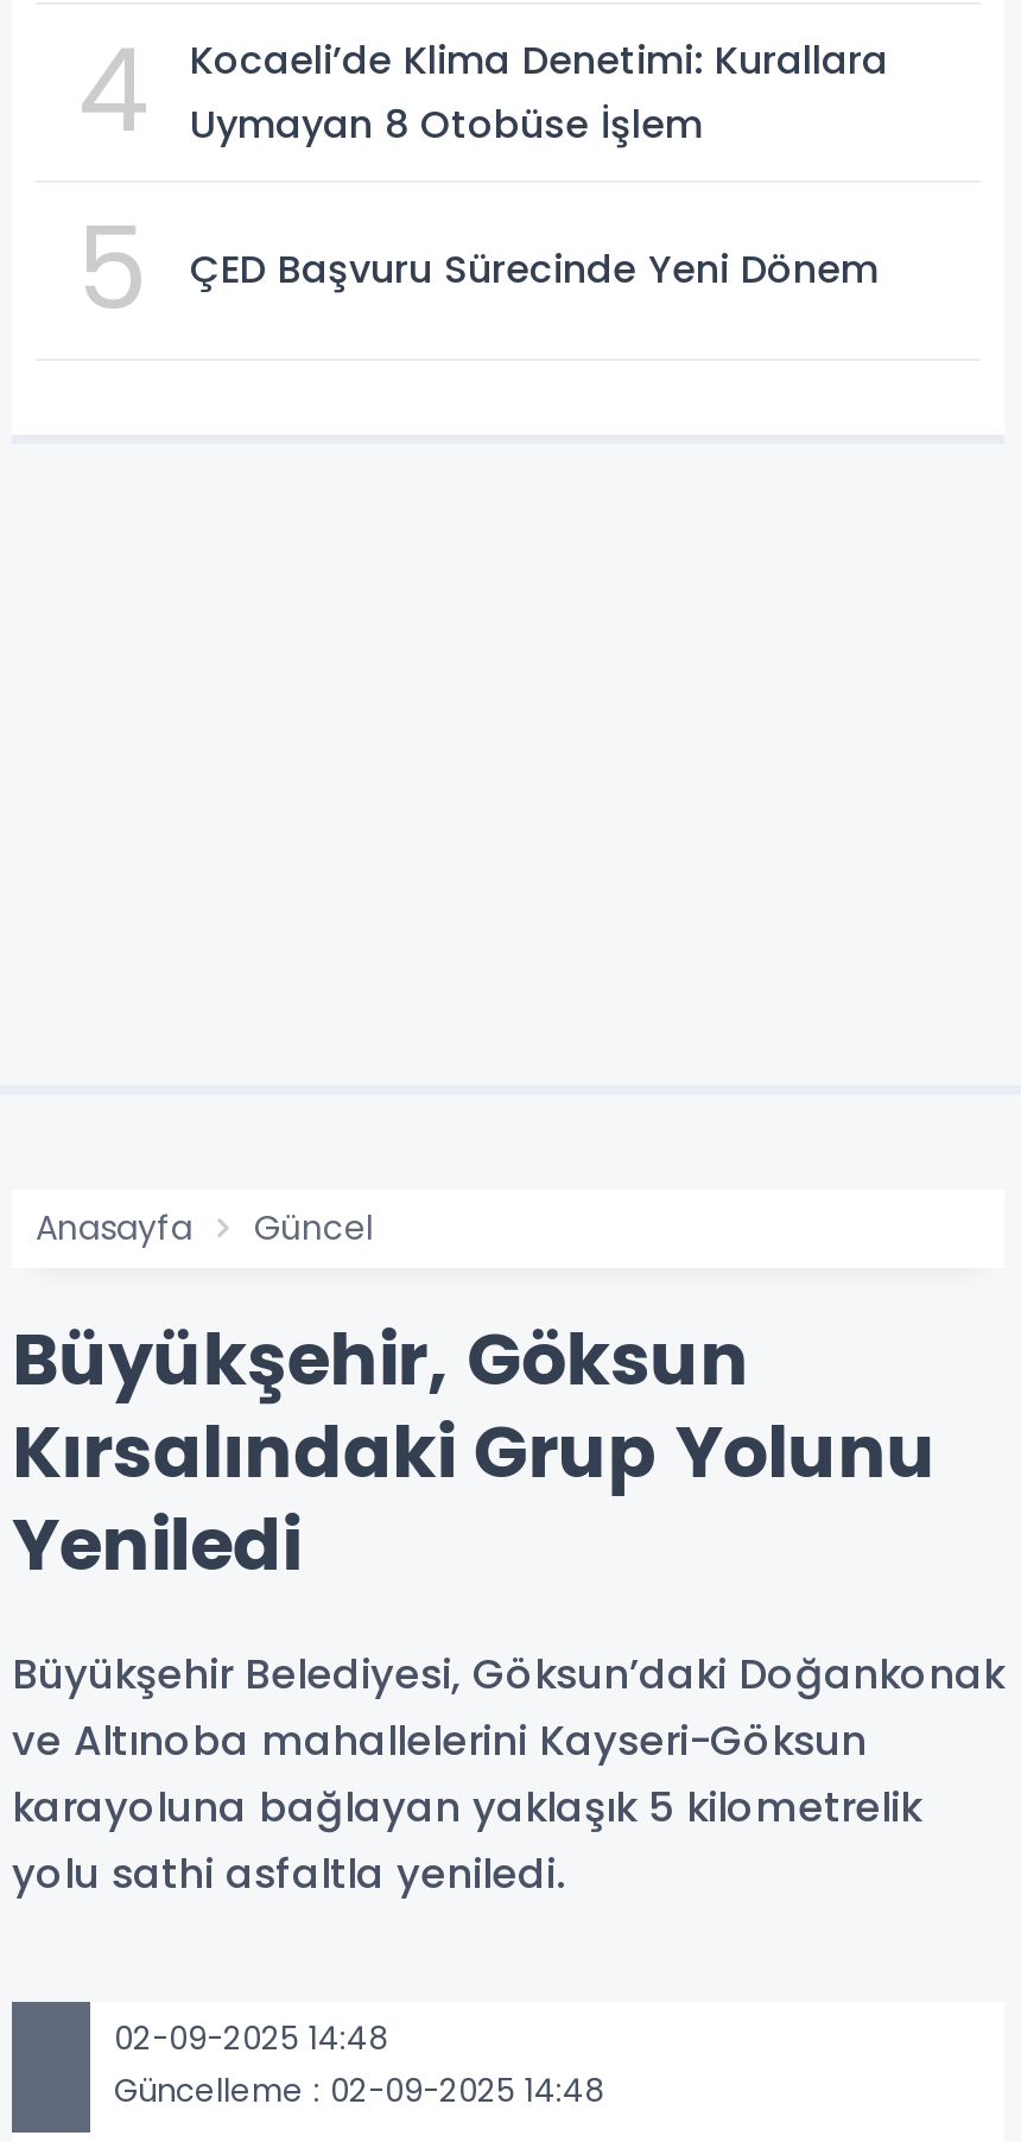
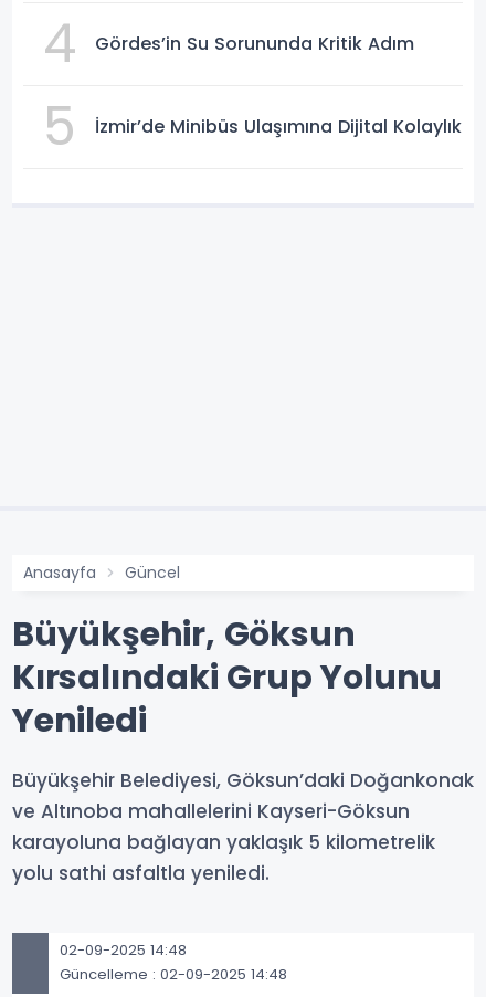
- Kocaeli’de Klima Denetimi: Kurallara
- Uymayan 8 Otobüse İşlem
+ Gördes’in Su Sorununda Kritik Adım

- ÇED Başvuru Sürecinde Yeni Dönem
+ İzmir’de Minibüs Ulaşımına Dijital Kolaylık
